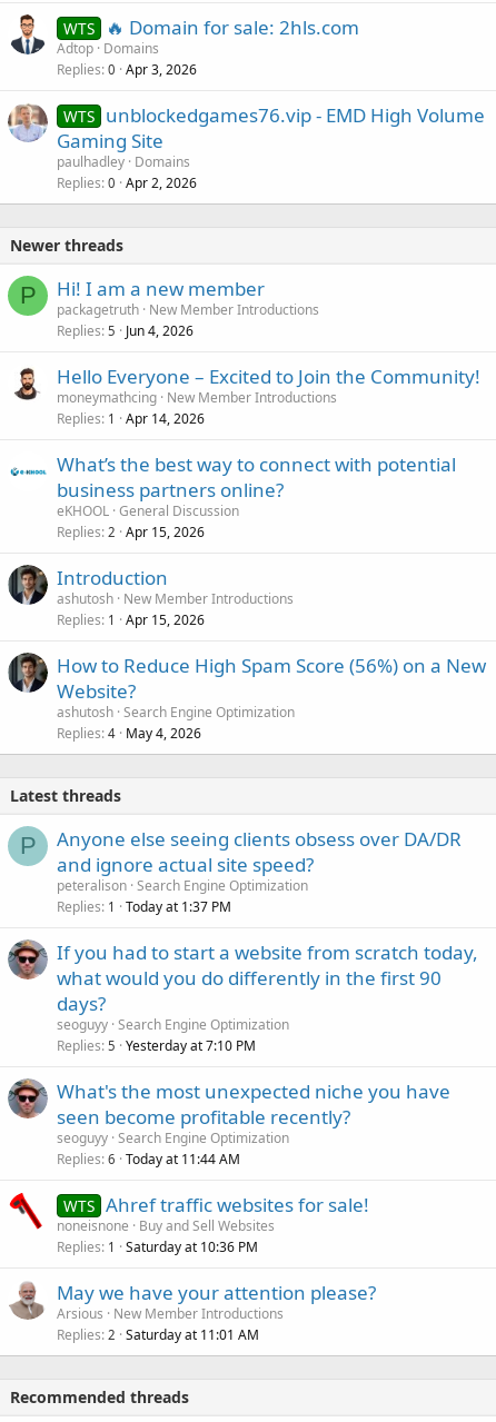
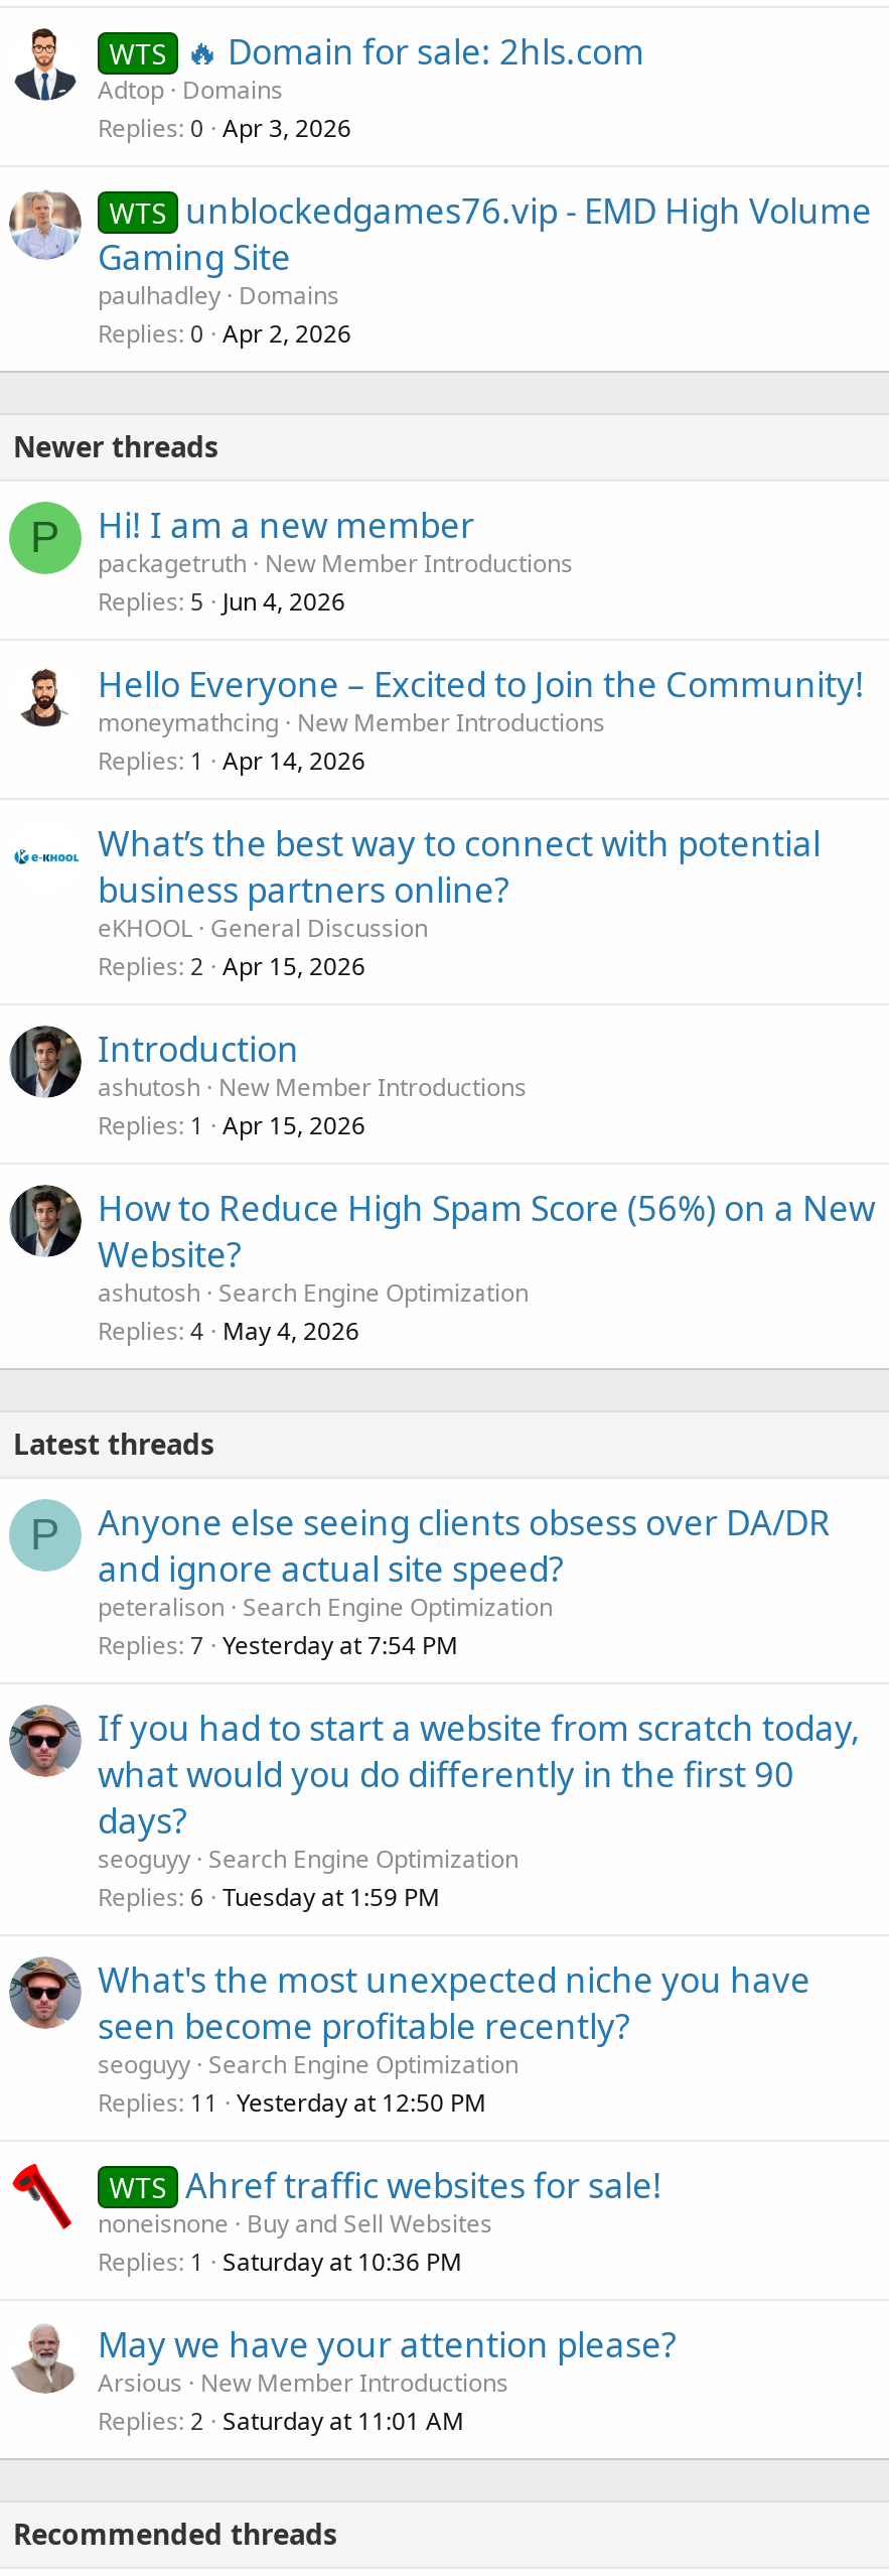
- Replies 1 Today at 1:37 PM
+ Replies 7 Yesterday at 7:54 PM

- Replies 5 Yesterday at 7:10 PM
+ Replies 6 Tuesday at 1:59 PM

- Replies 6 Today at 11:44 AM
+ Replies 11 Yesterday at 12:50 PM
